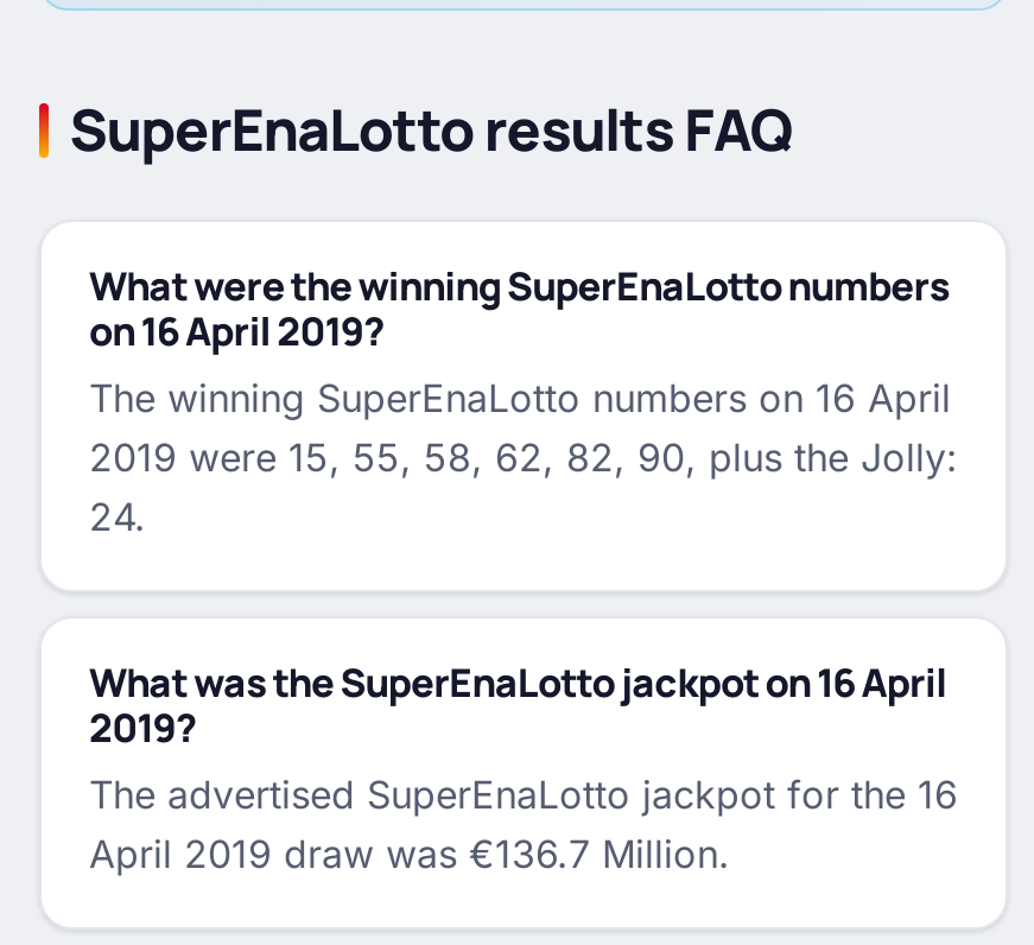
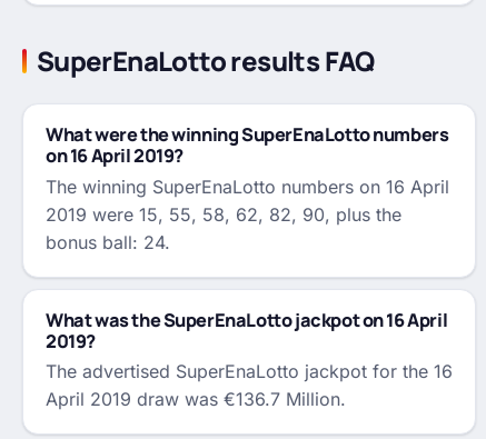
- 2019 were 15, 55, 58, 62, 82, 90, plus the Jolly:
- 24.
+ 2019 were 15, 55, 58, 62, 82, 90, plus the
+ bonus ball: 24.
